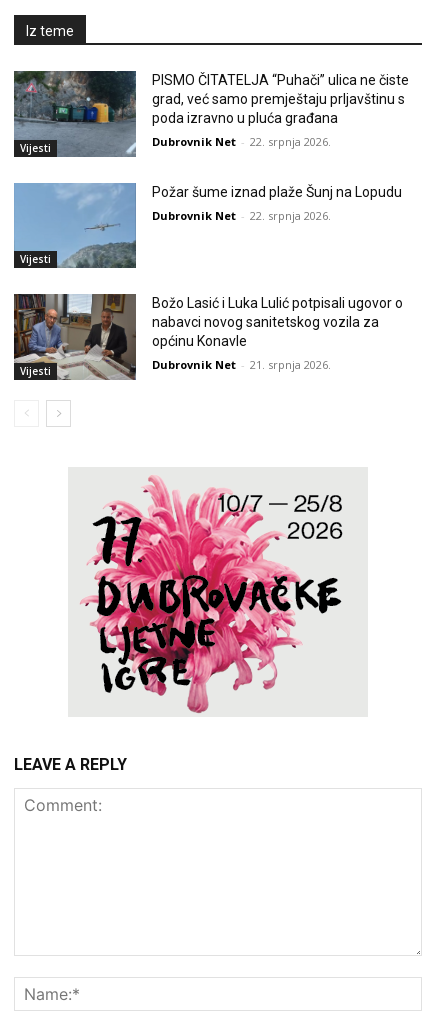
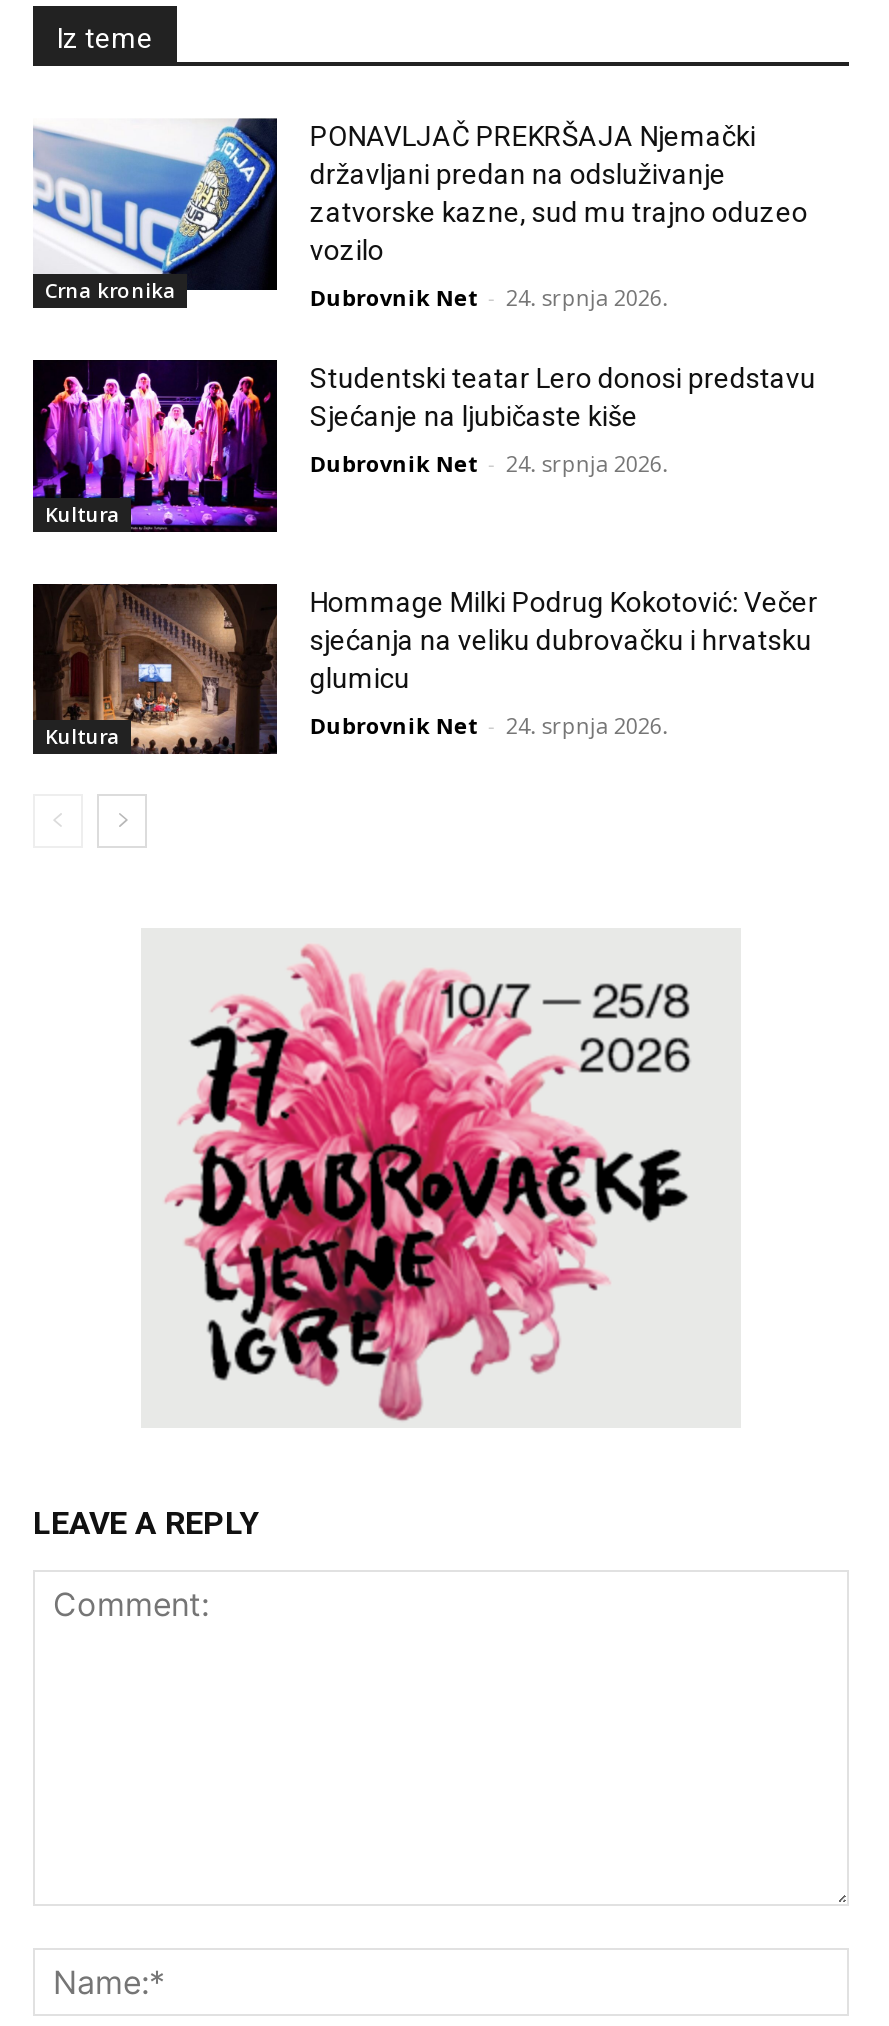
- [image]
- Vijesti
+ [image]
+ Crna kronika

- PISMO ČITATELJA “Puhači” ulica ne čiste
- grad, već samo premještaju prljavštinu s
- poda izravno u pluća građana
+ PONAVLJAČ PREKRŠAJA Njemački
+ državljani predan na odsluživanje
+ zatvorske kazne, sud mu trajno oduzeo
+ vozilo

- Dubrovnik Net - 22. srpnja 2026.
+ Dubrovnik Net - 24. srpnja 2026.

- [image]
- Vijesti
+ [image]
+ Kultura

- Požar šume iznad plaže Šunj na Lopudu
+ Studentski teatar Lero donosi predstavu
+ Sjećanje na ljubičaste kiše

- Dubrovnik Net - 22. srpnja 2026.
+ Dubrovnik Net - 24. srpnja 2026.

- [image]
- Vijesti
+ [image]
+ Kultura

- Božo Lasić i Luka Lulić potpisali ugovor o
- nabavci novog sanitetskog vozila za
- općinu Konavle
+ Hommage Milki Podrug Kokotović: Večer
+ sjećanja na veliku dubrovačku i hrvatsku
+ glumicu

- Dubrovnik Net - 21. srpnja 2026.
+ Dubrovnik Net - 24. srpnja 2026.
